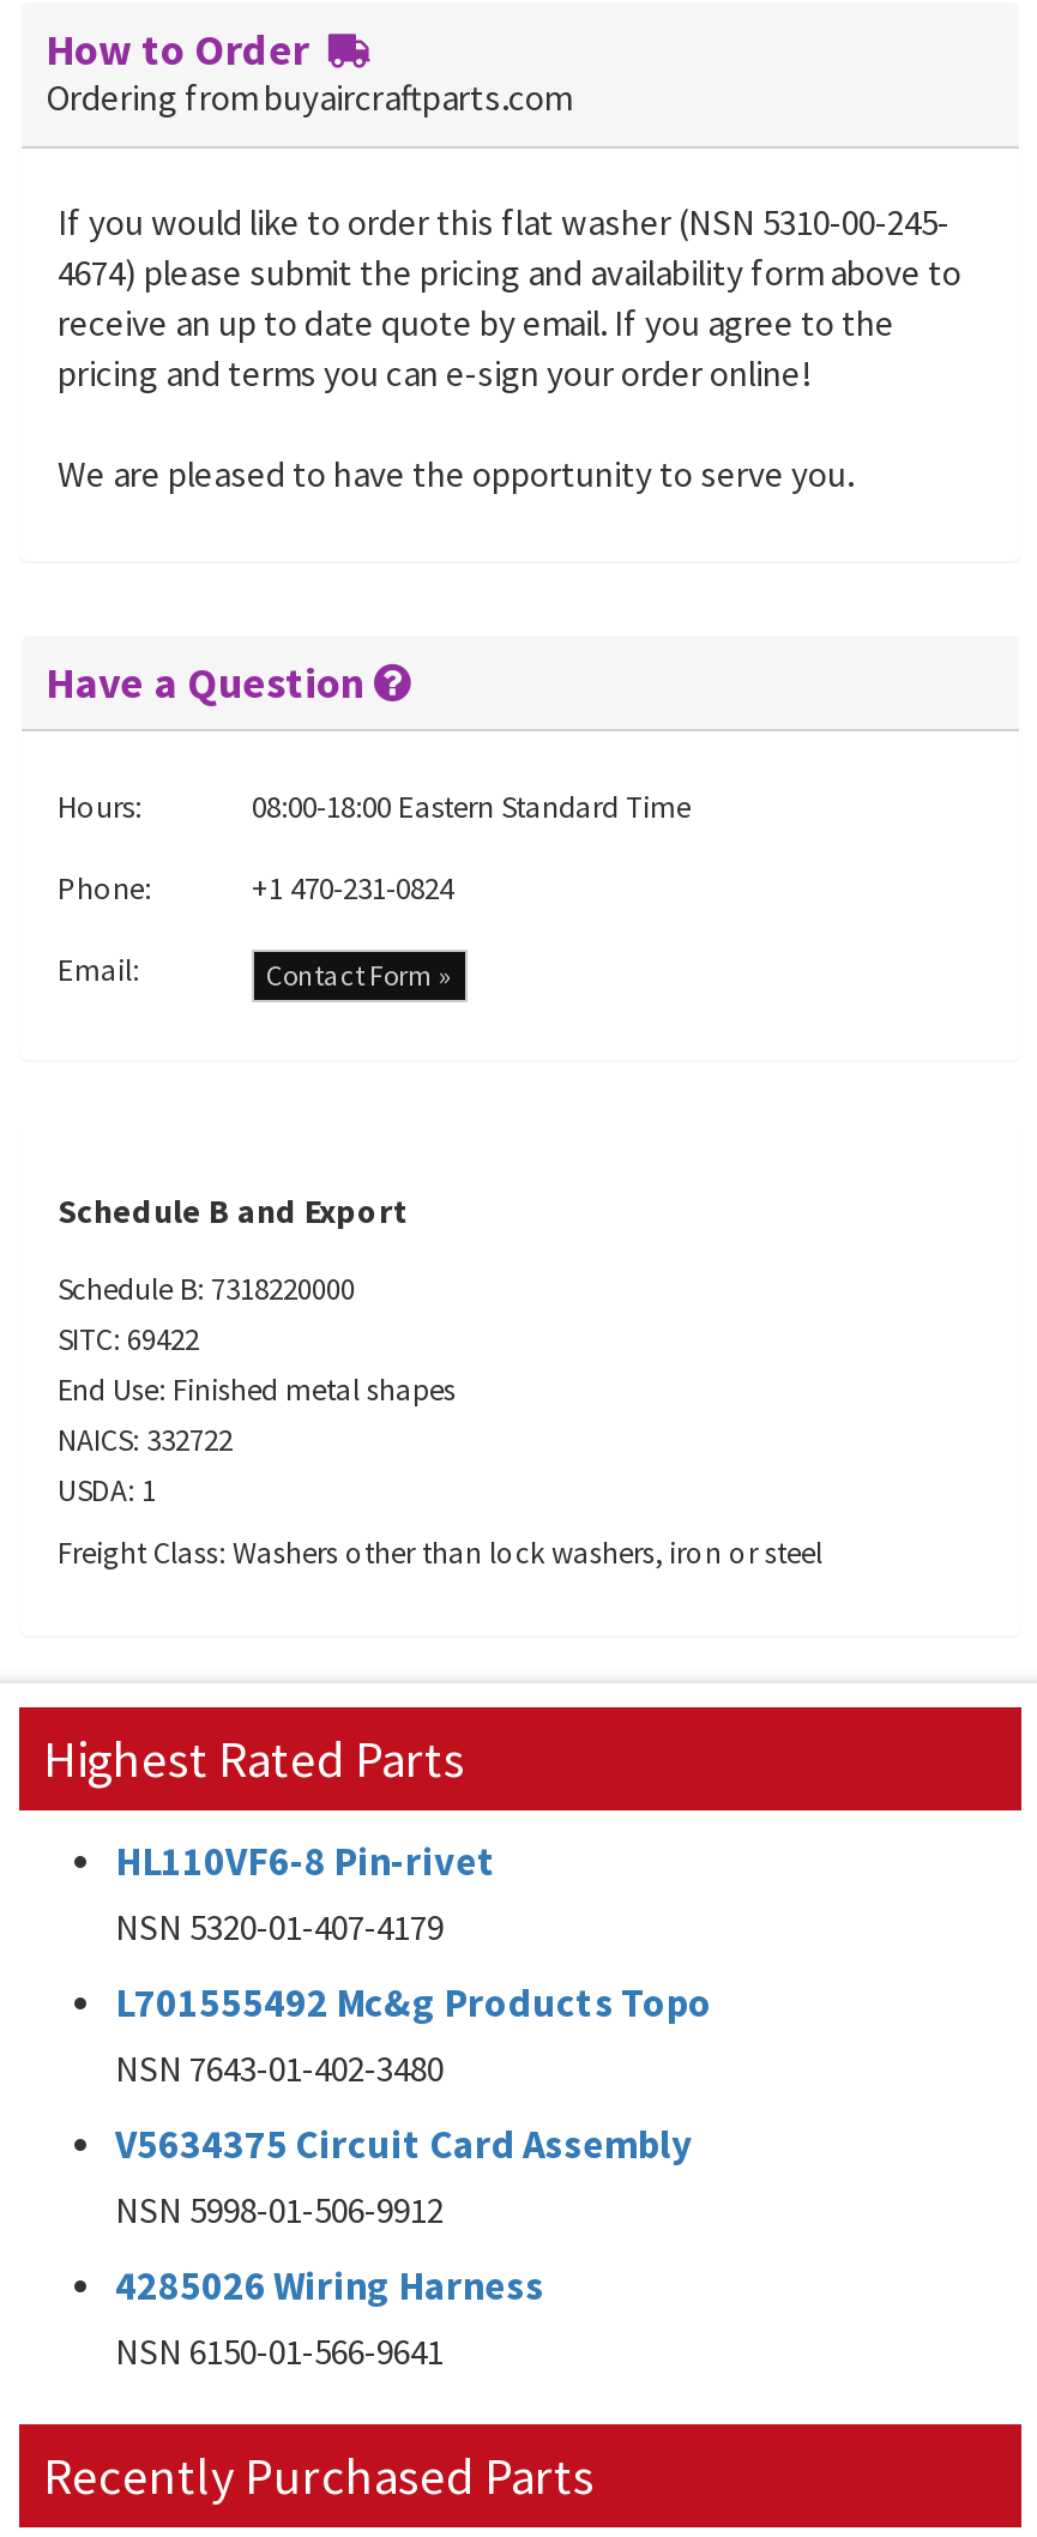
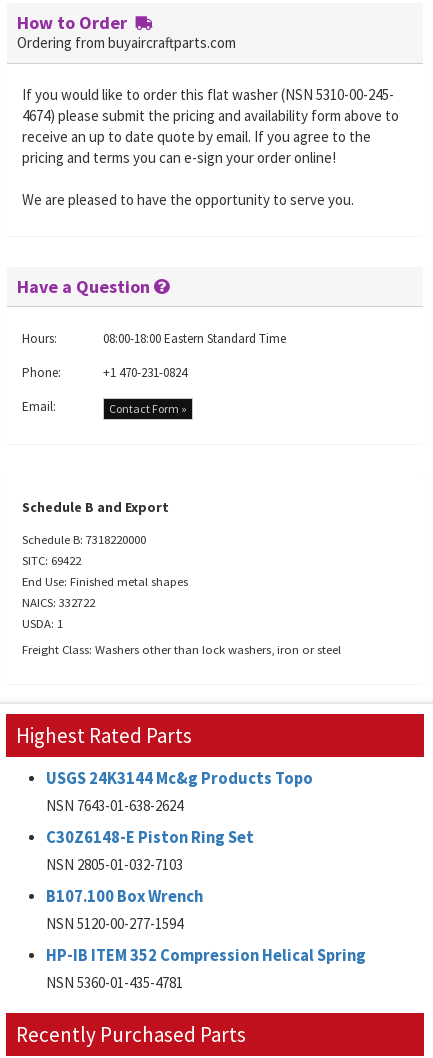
- HL110VF6-8 Pin-rivet
- NSN 5320-01-407-4179
+ USGS 24K3144 Mc&g Products Topo
+ NSN 7643-01-638-2624

- L701555492 Mc&g Products Topo
- NSN 7643-01-402-3480
+ C30Z6148-E Piston Ring Set
+ NSN 2805-01-032-7103

- V5634375 Circuit Card Assembly
- NSN 5998-01-506-9912
+ B107.100 Box Wrench
+ NSN 5120-00-277-1594

- 4285026 Wiring Harness
- NSN 6150-01-566-9641
+ HP-IB ITEM 352 Compression Helical Spring
+ NSN 5360-01-435-4781
